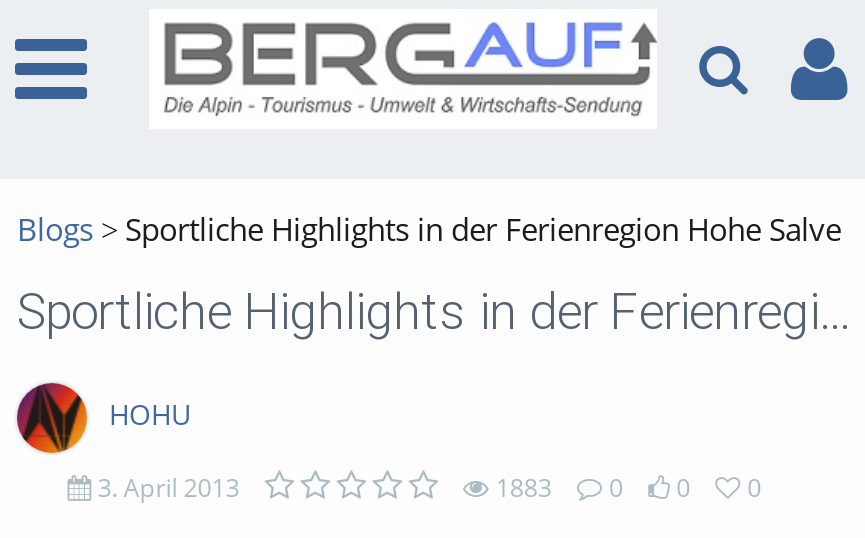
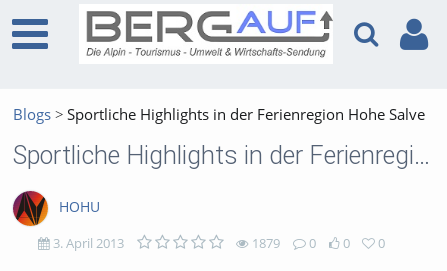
- 1883 0 0 0
+ 1879 0 0 0
